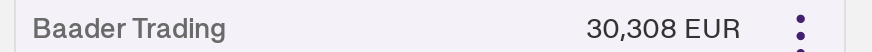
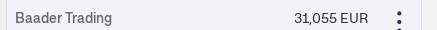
- 30,308 EUR
+ 31,055 EUR
